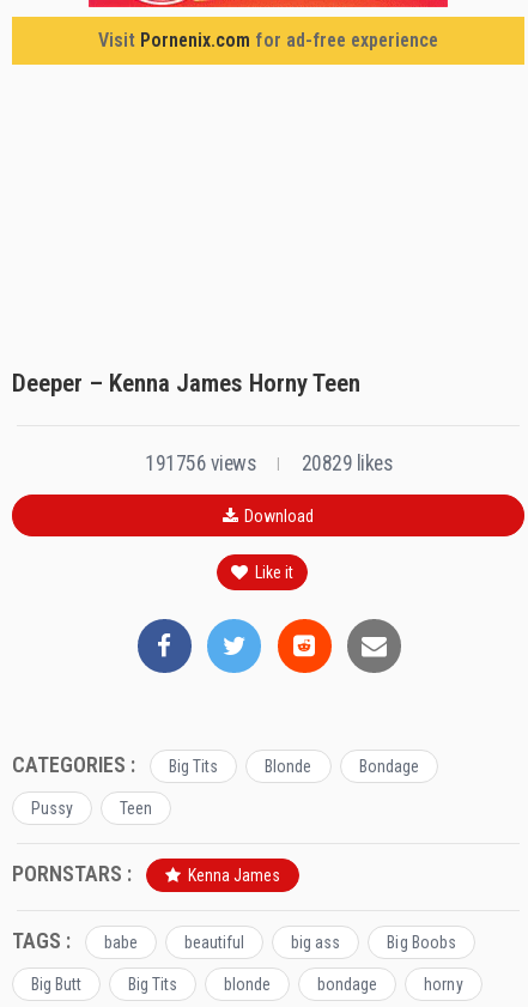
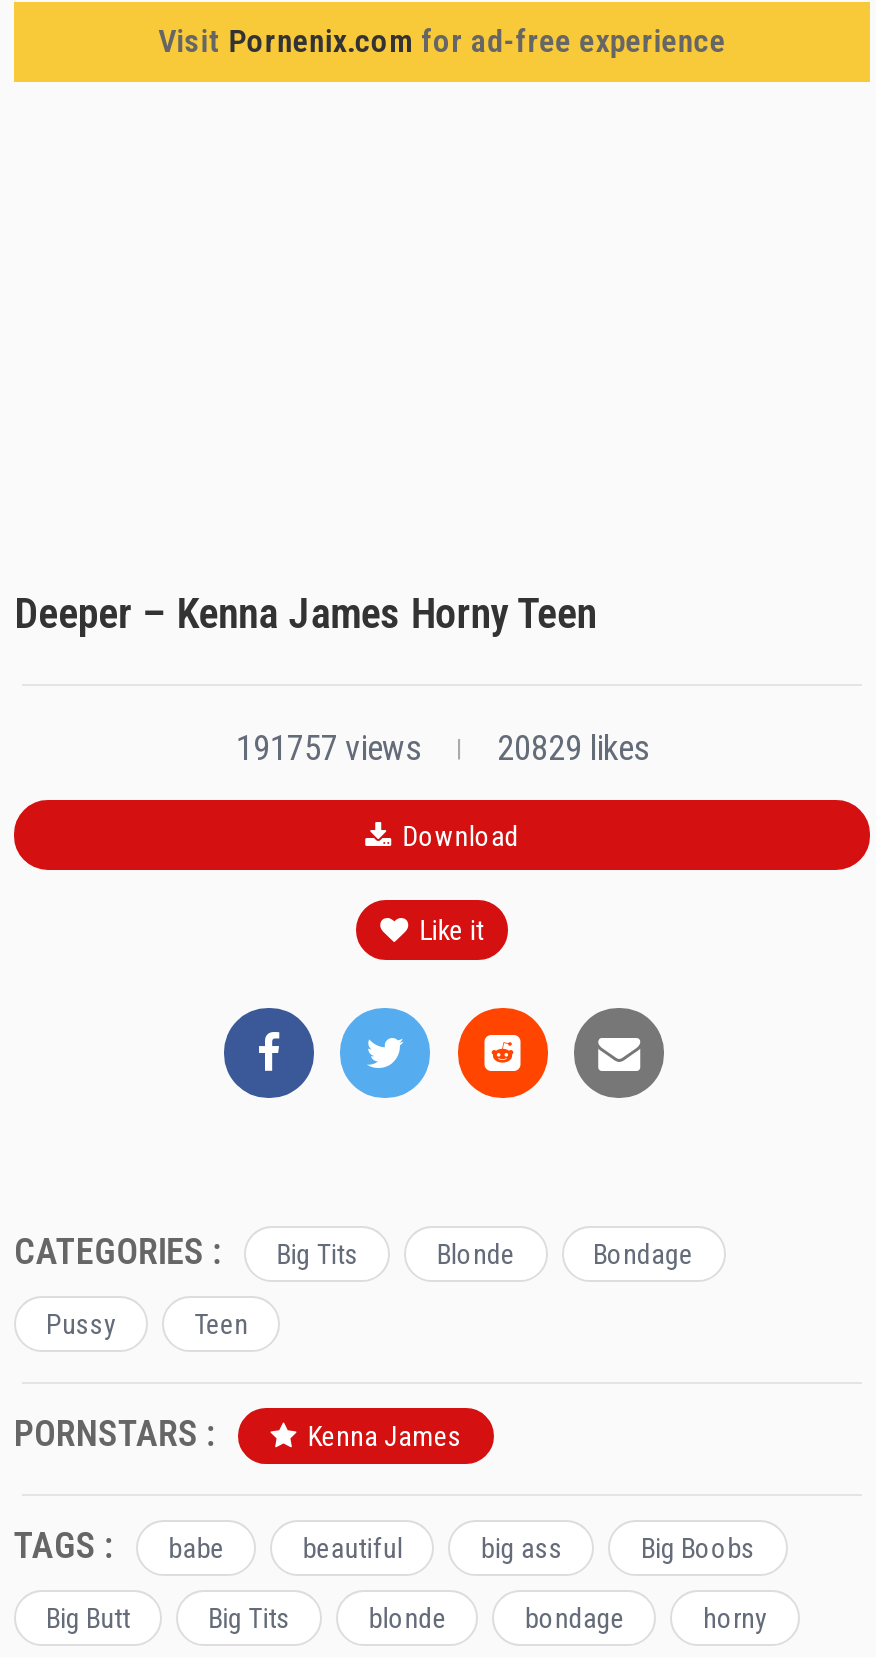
- 191756 views
+ 191757 views
